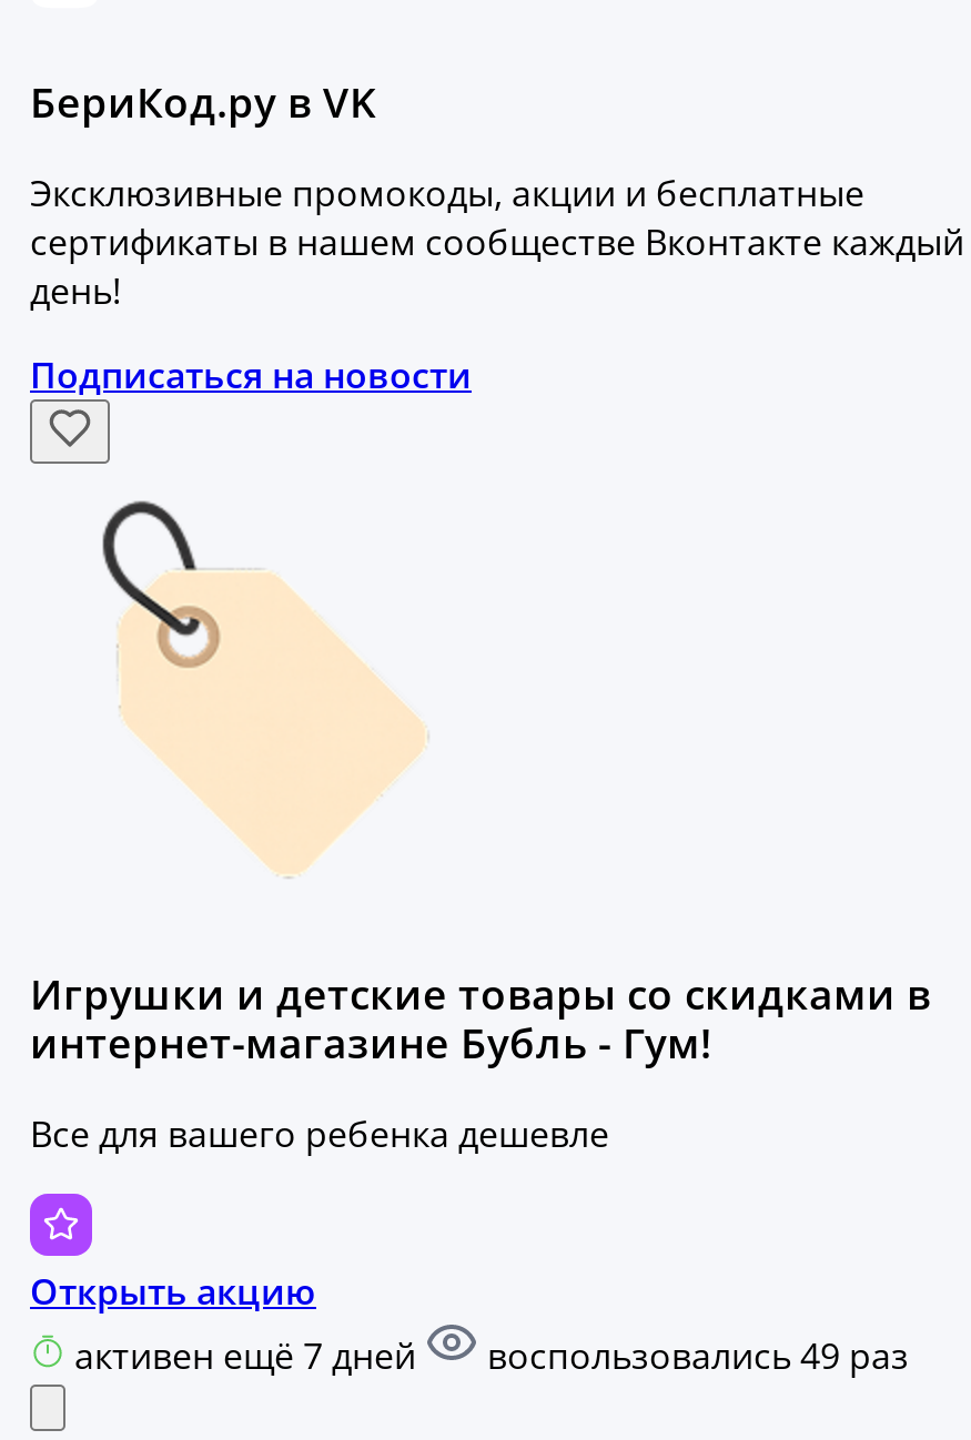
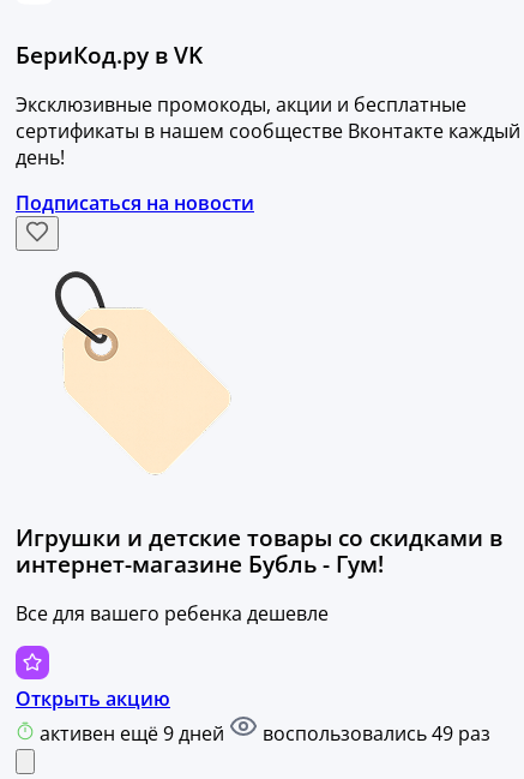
- активен ещё 7 дней
+ активен ещё 9 дней
